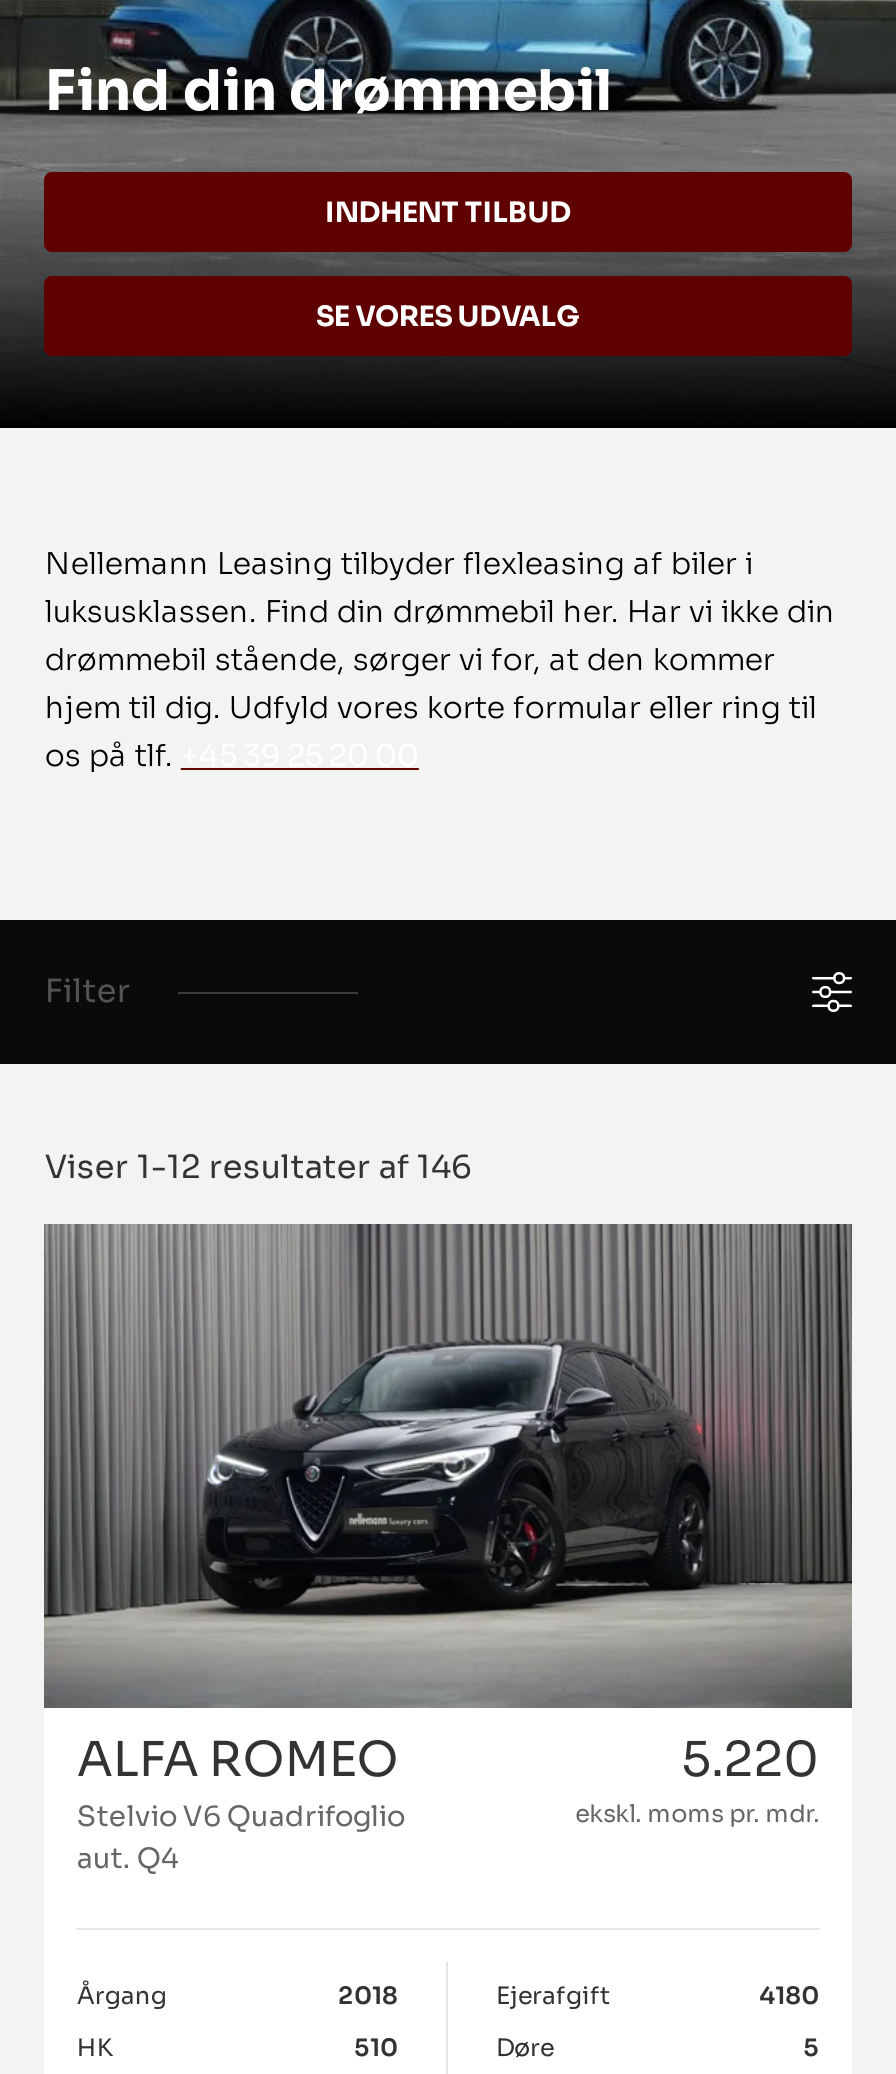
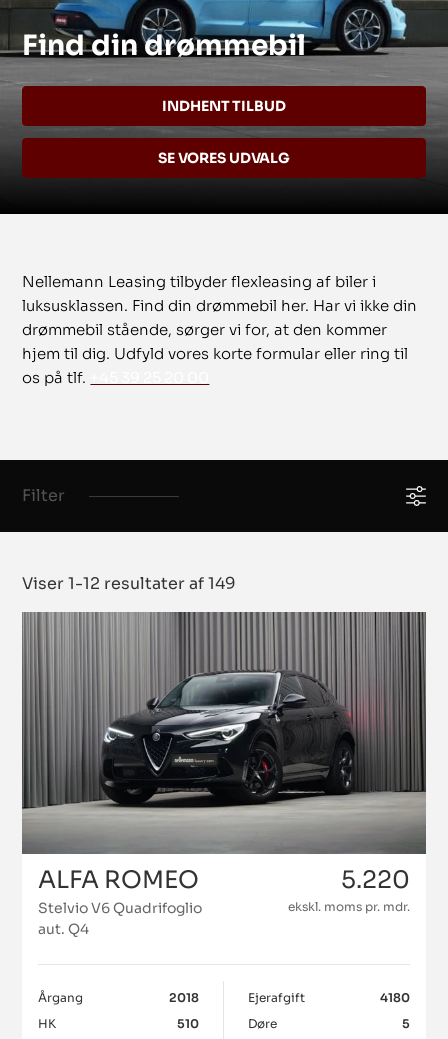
- Viser 1-12 resultater af 146
+ Viser 1-12 resultater af 149
